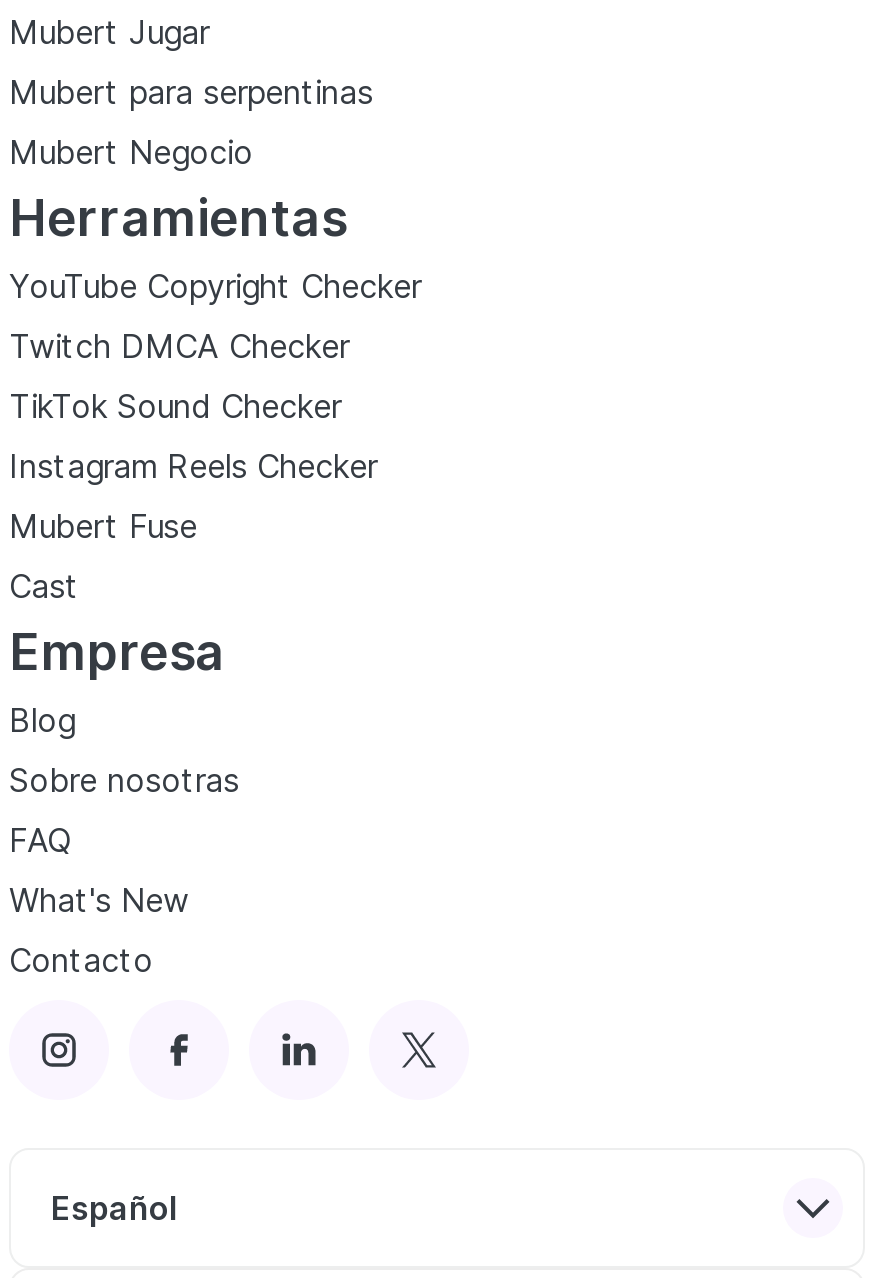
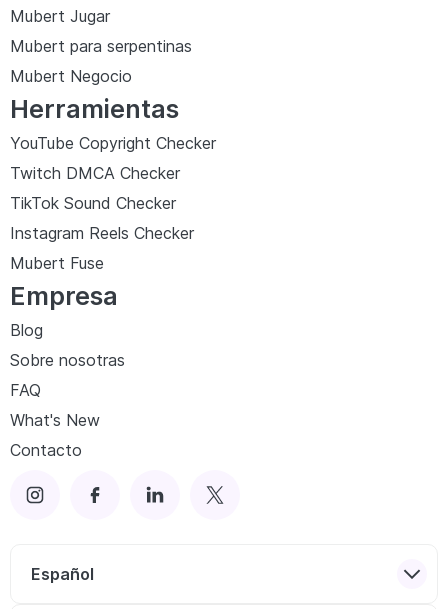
- Cast
